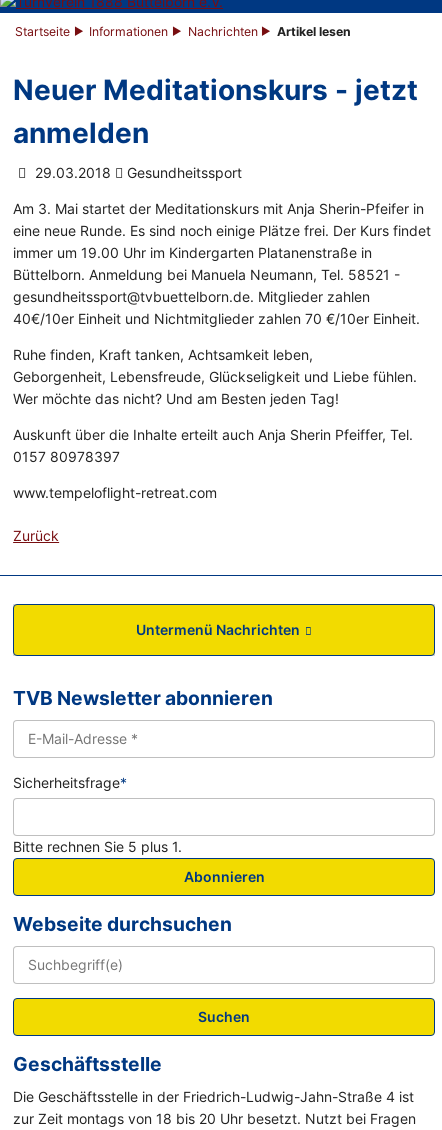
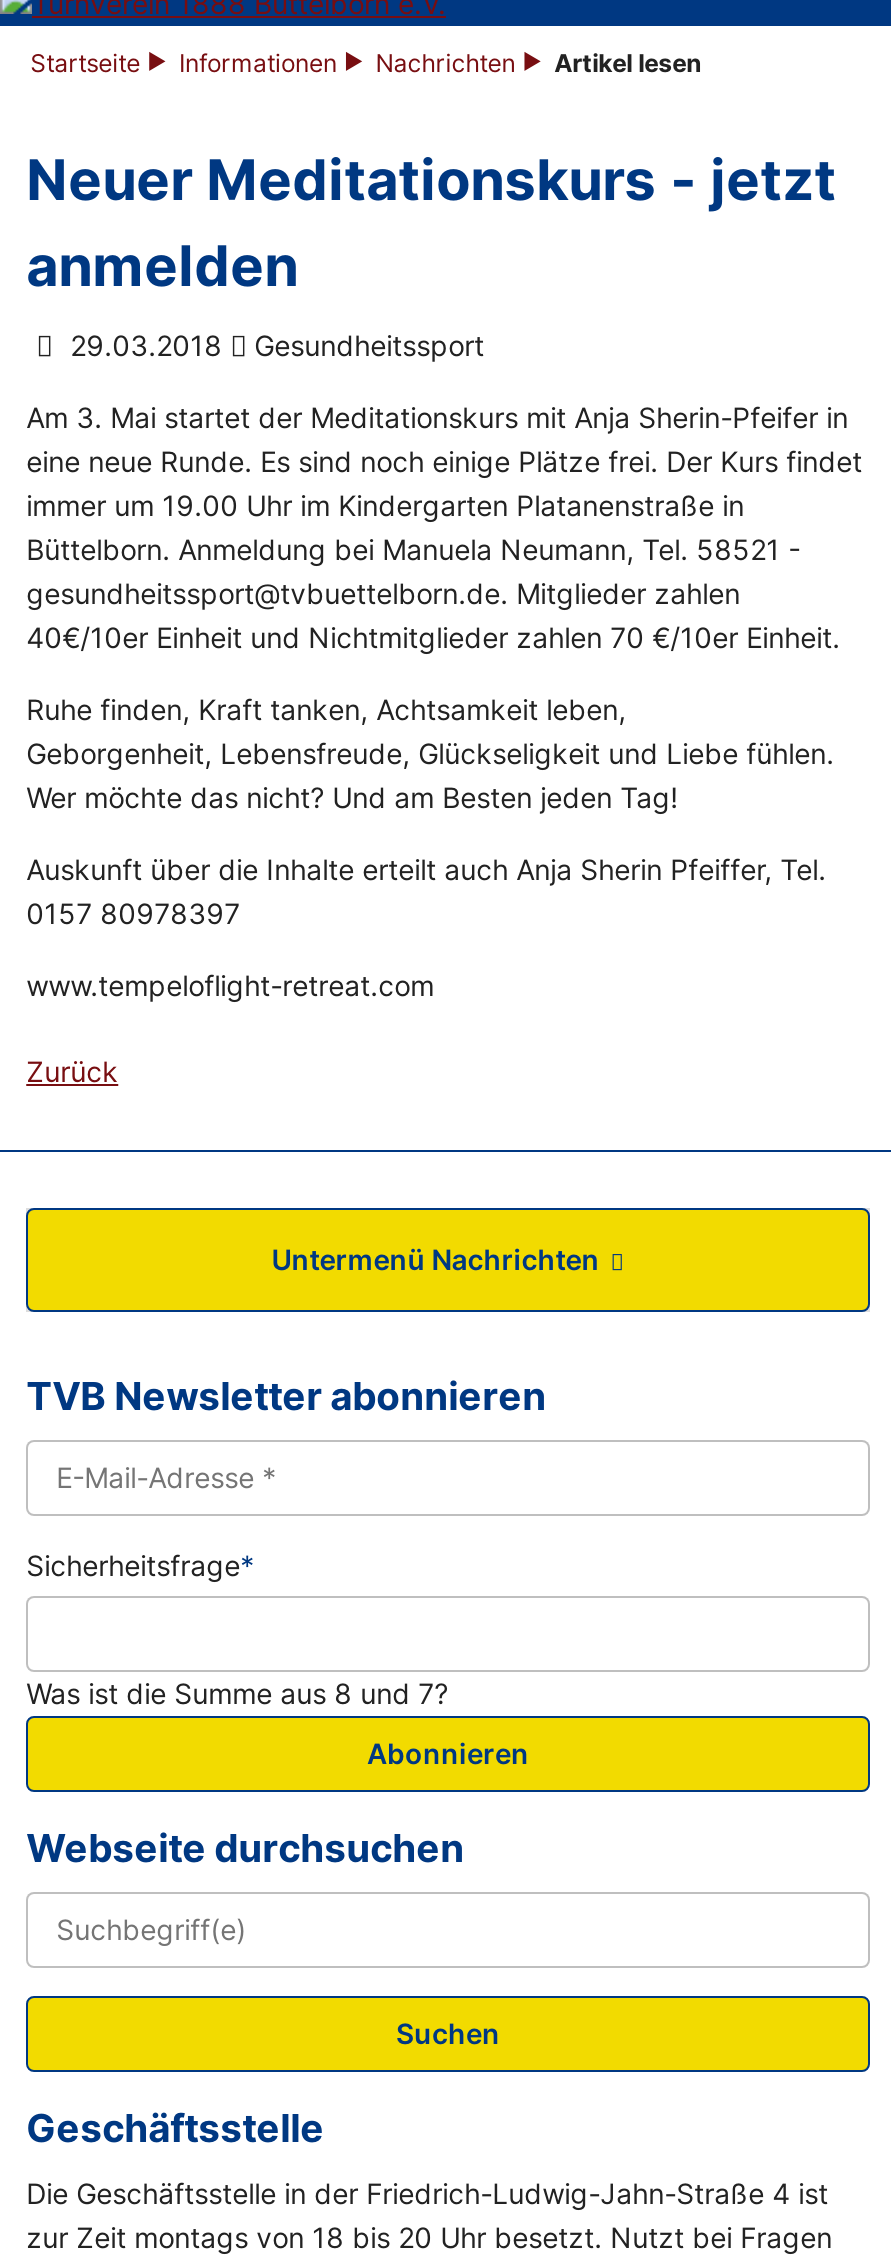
- Bitte rechnen Sie 5 plus 1.
+ Was ist die Summe aus 8 und 7?
